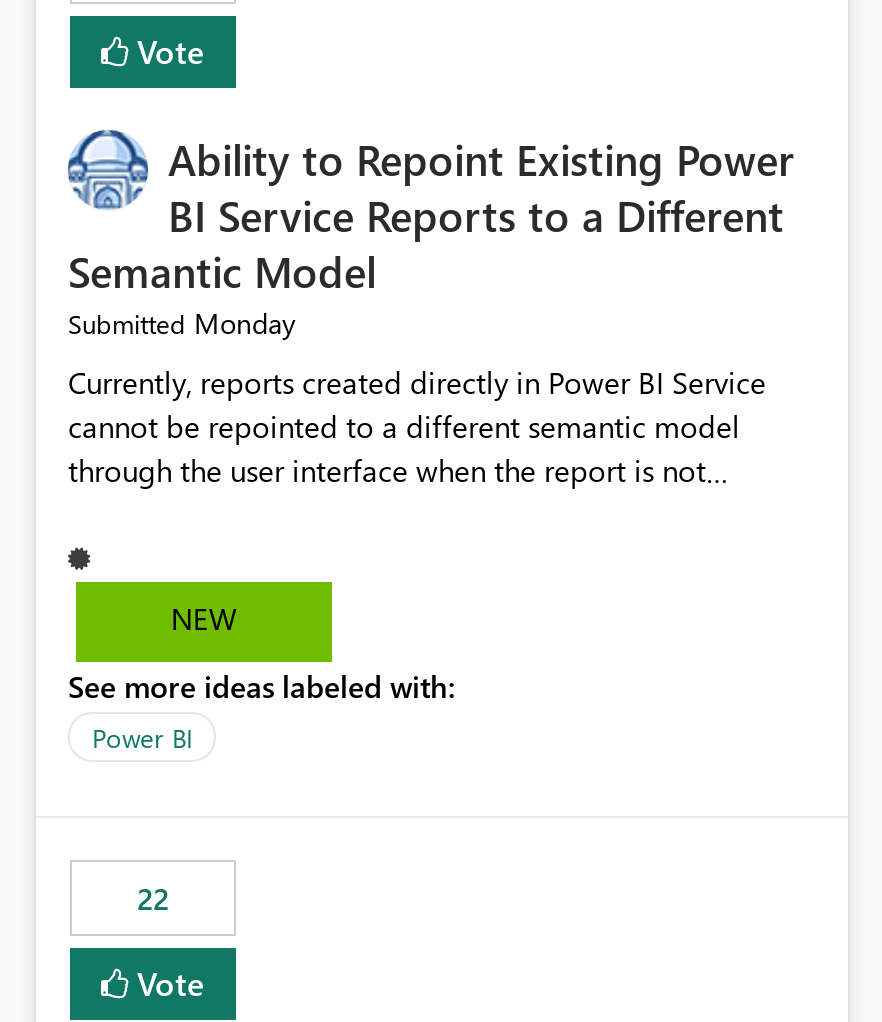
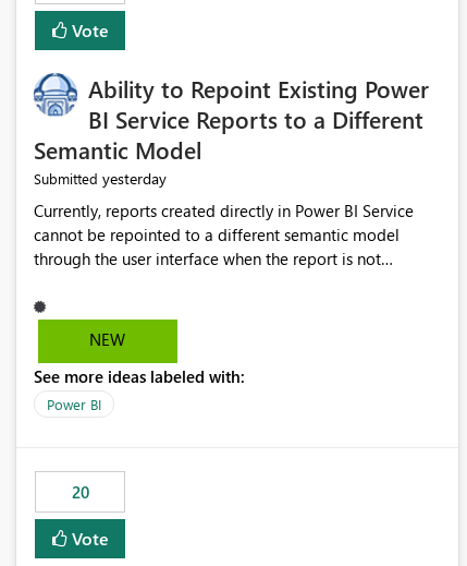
- Submitted Monday
+ Submitted yesterday

- 22
+ 20
